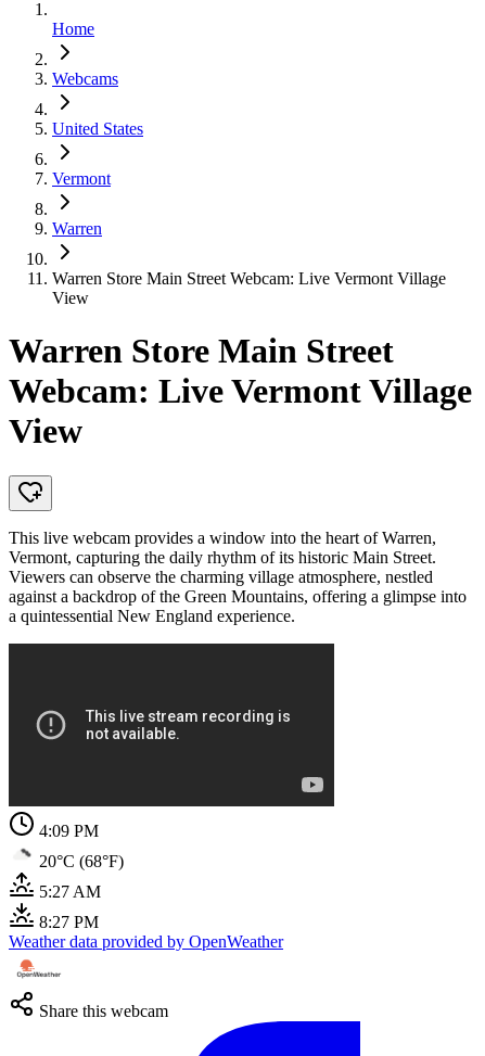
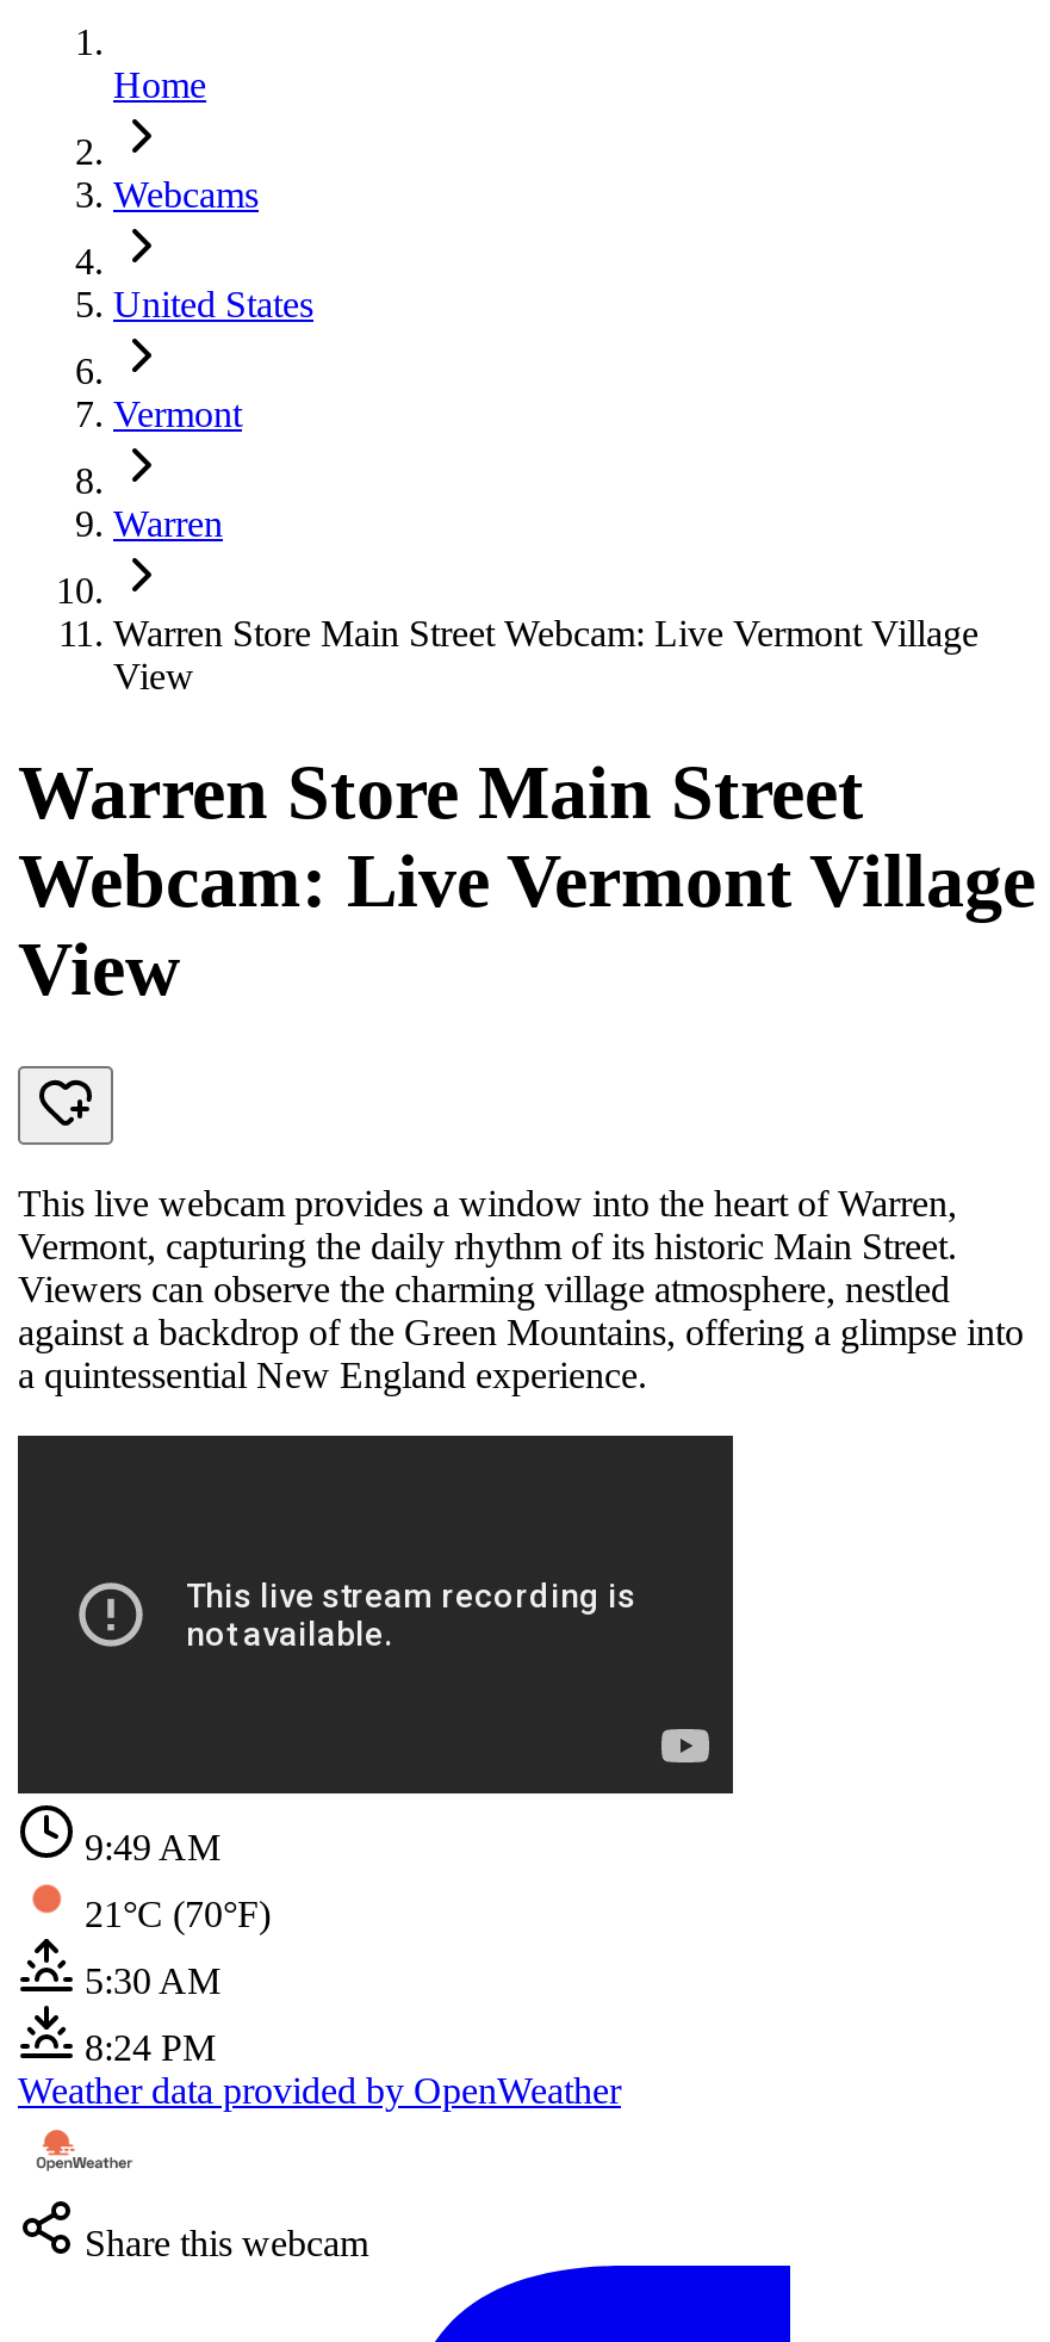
- 4:09 PM
+ 9:49 AM

- 20°C (68°F)
+ 21°C (70°F)

- 5:27 AM
+ 5:30 AM

- 8:27 PM
+ 8:24 PM
